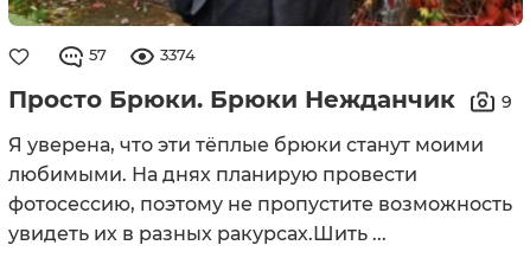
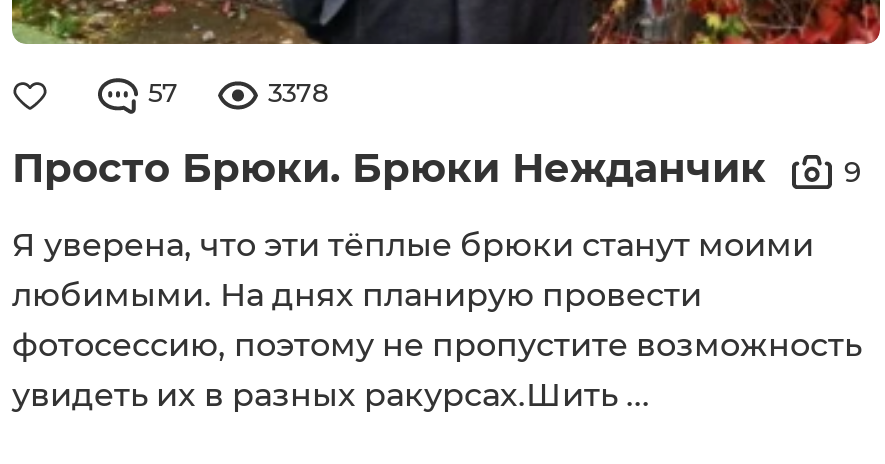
- 3374
+ 3378
